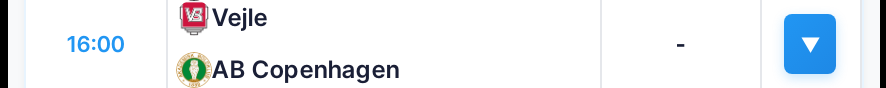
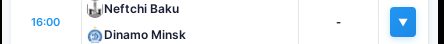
- Vejle
+ Neftchi Baku

- AB Copenhagen
+ Dinamo Minsk
